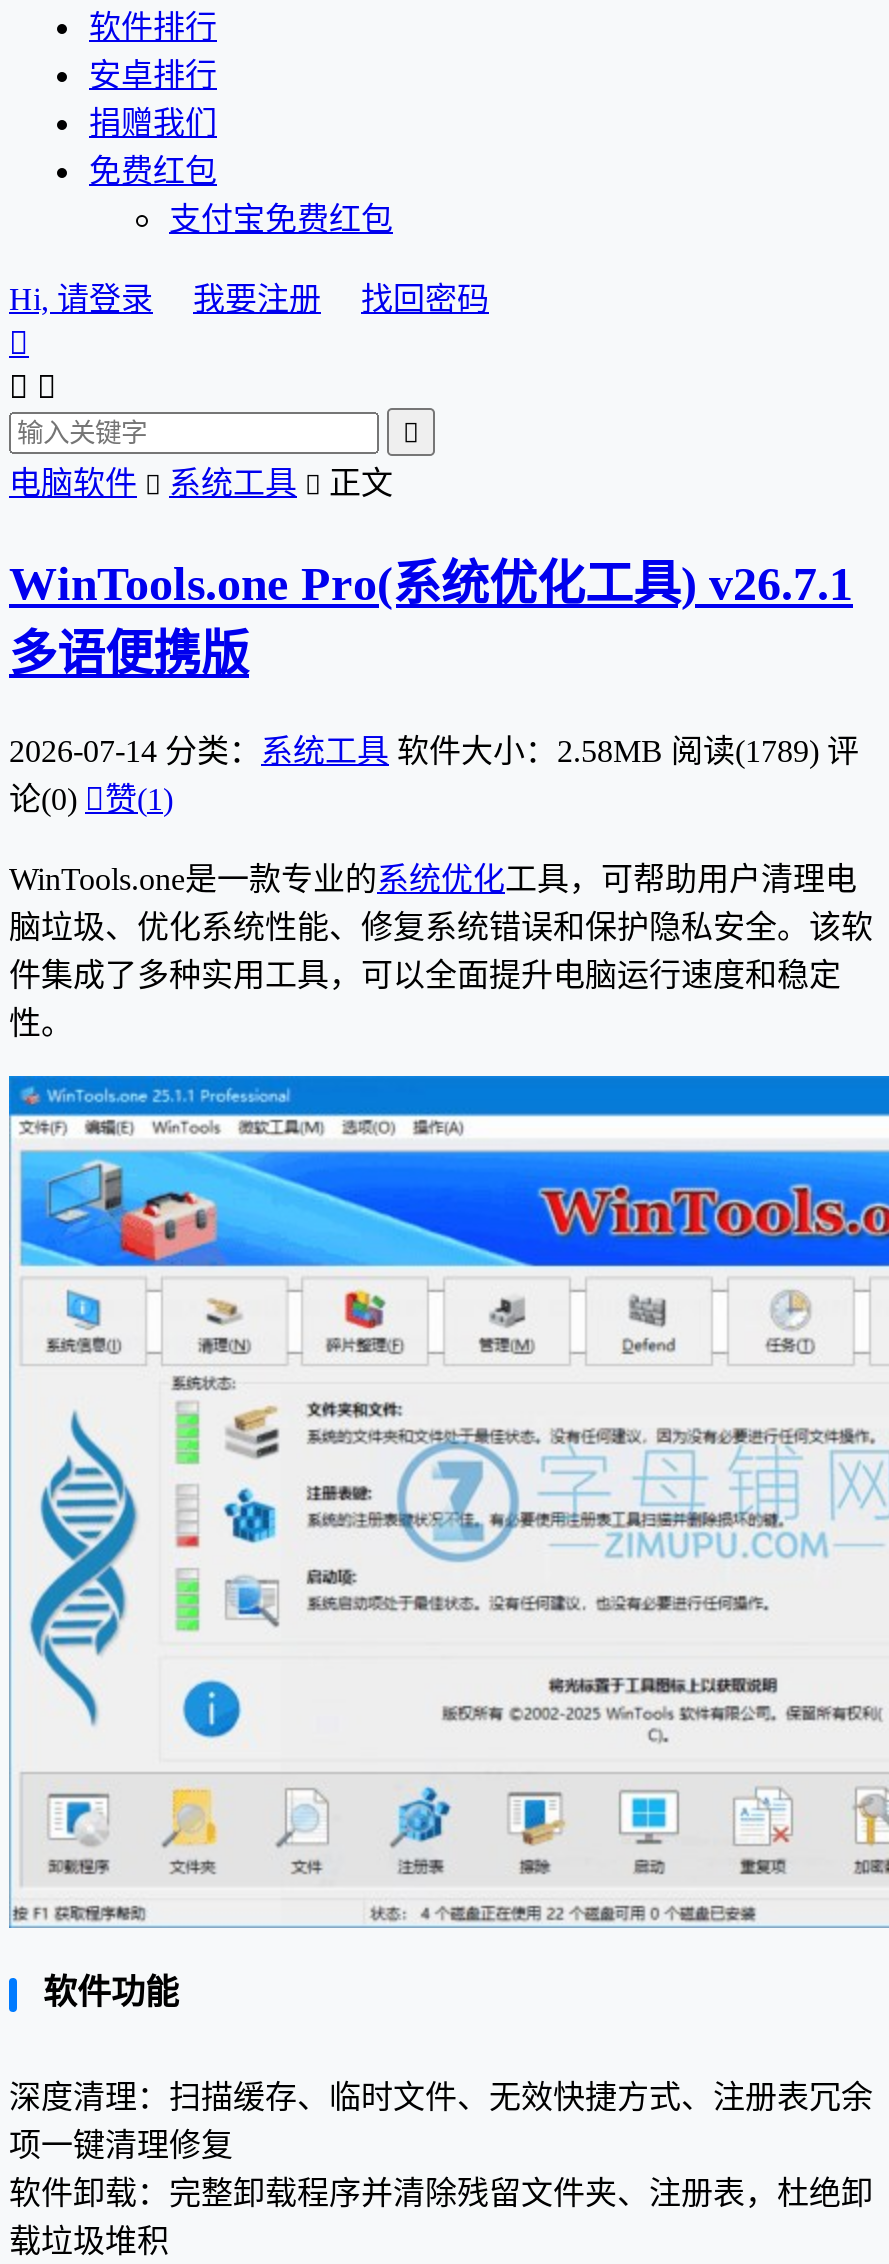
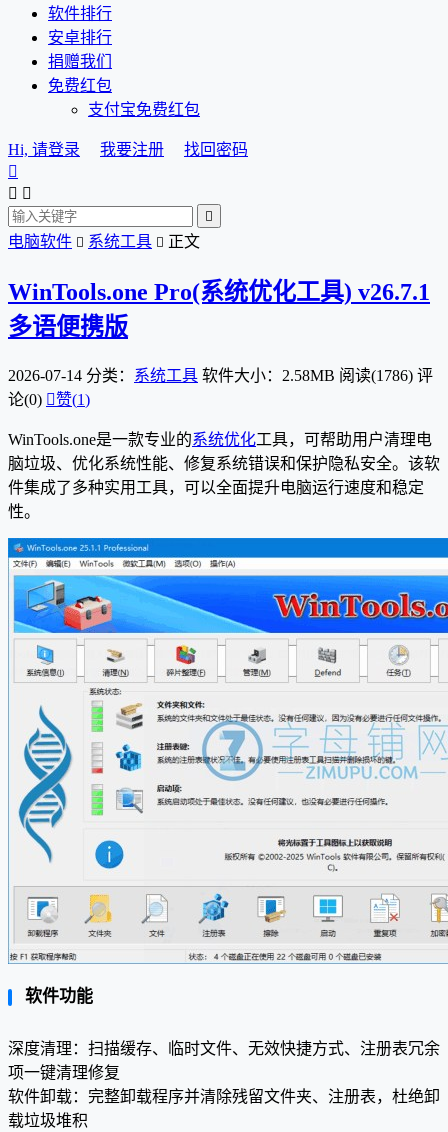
- 2026-07-14 分类：系统工具 软件大小：2.58MB 阅读(1789) 评
+ 2026-07-14 分类：系统工具 软件大小：2.58MB 阅读(1786) 评
